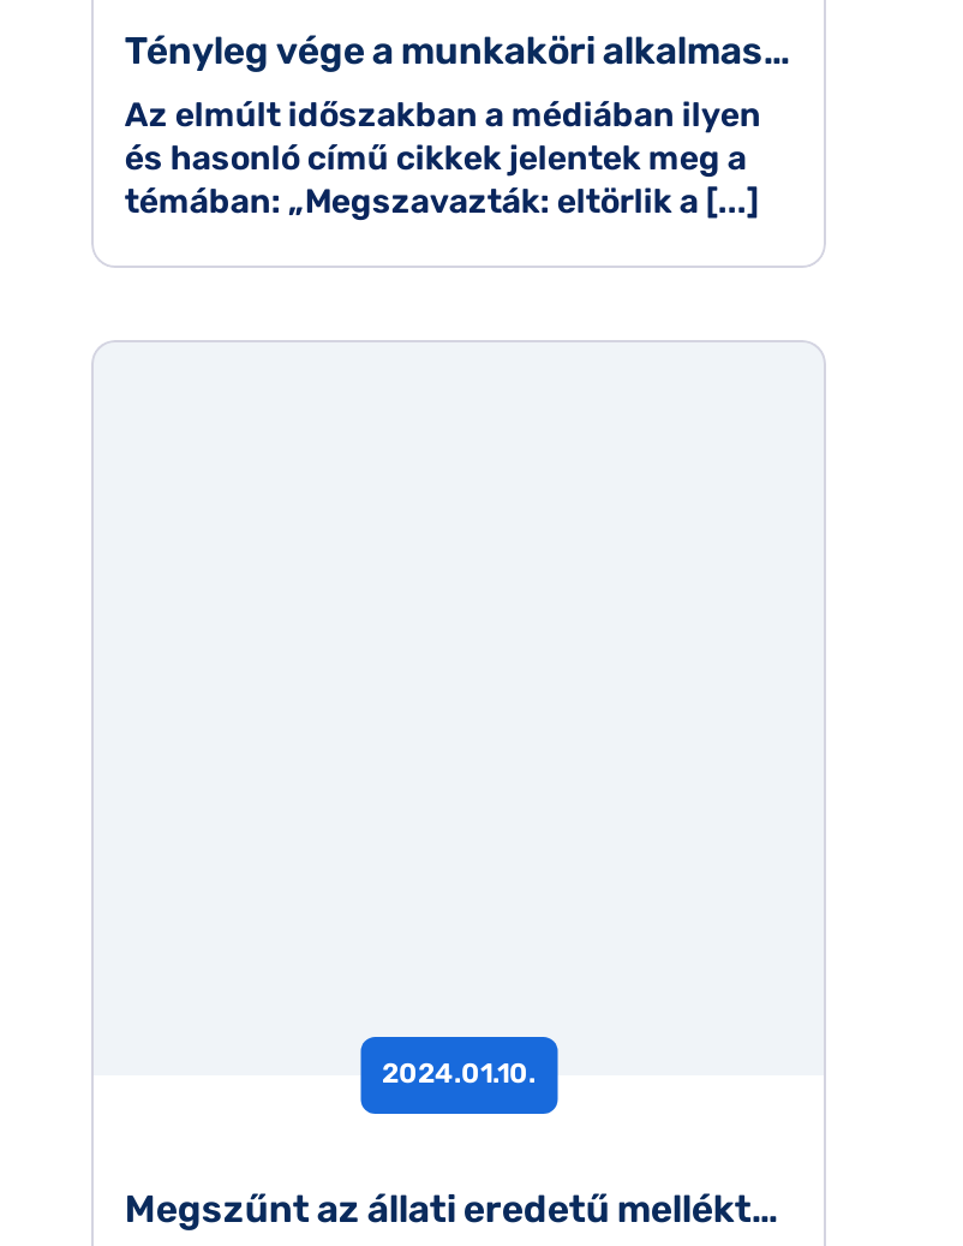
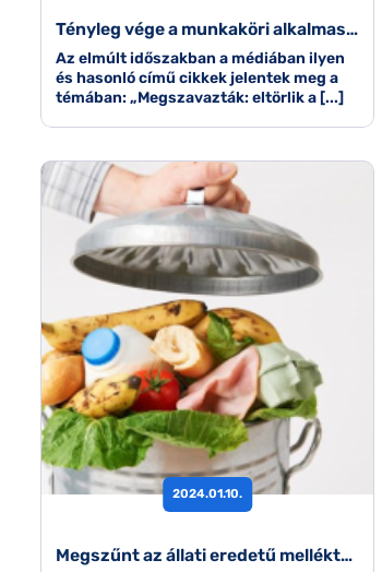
+ [image]
